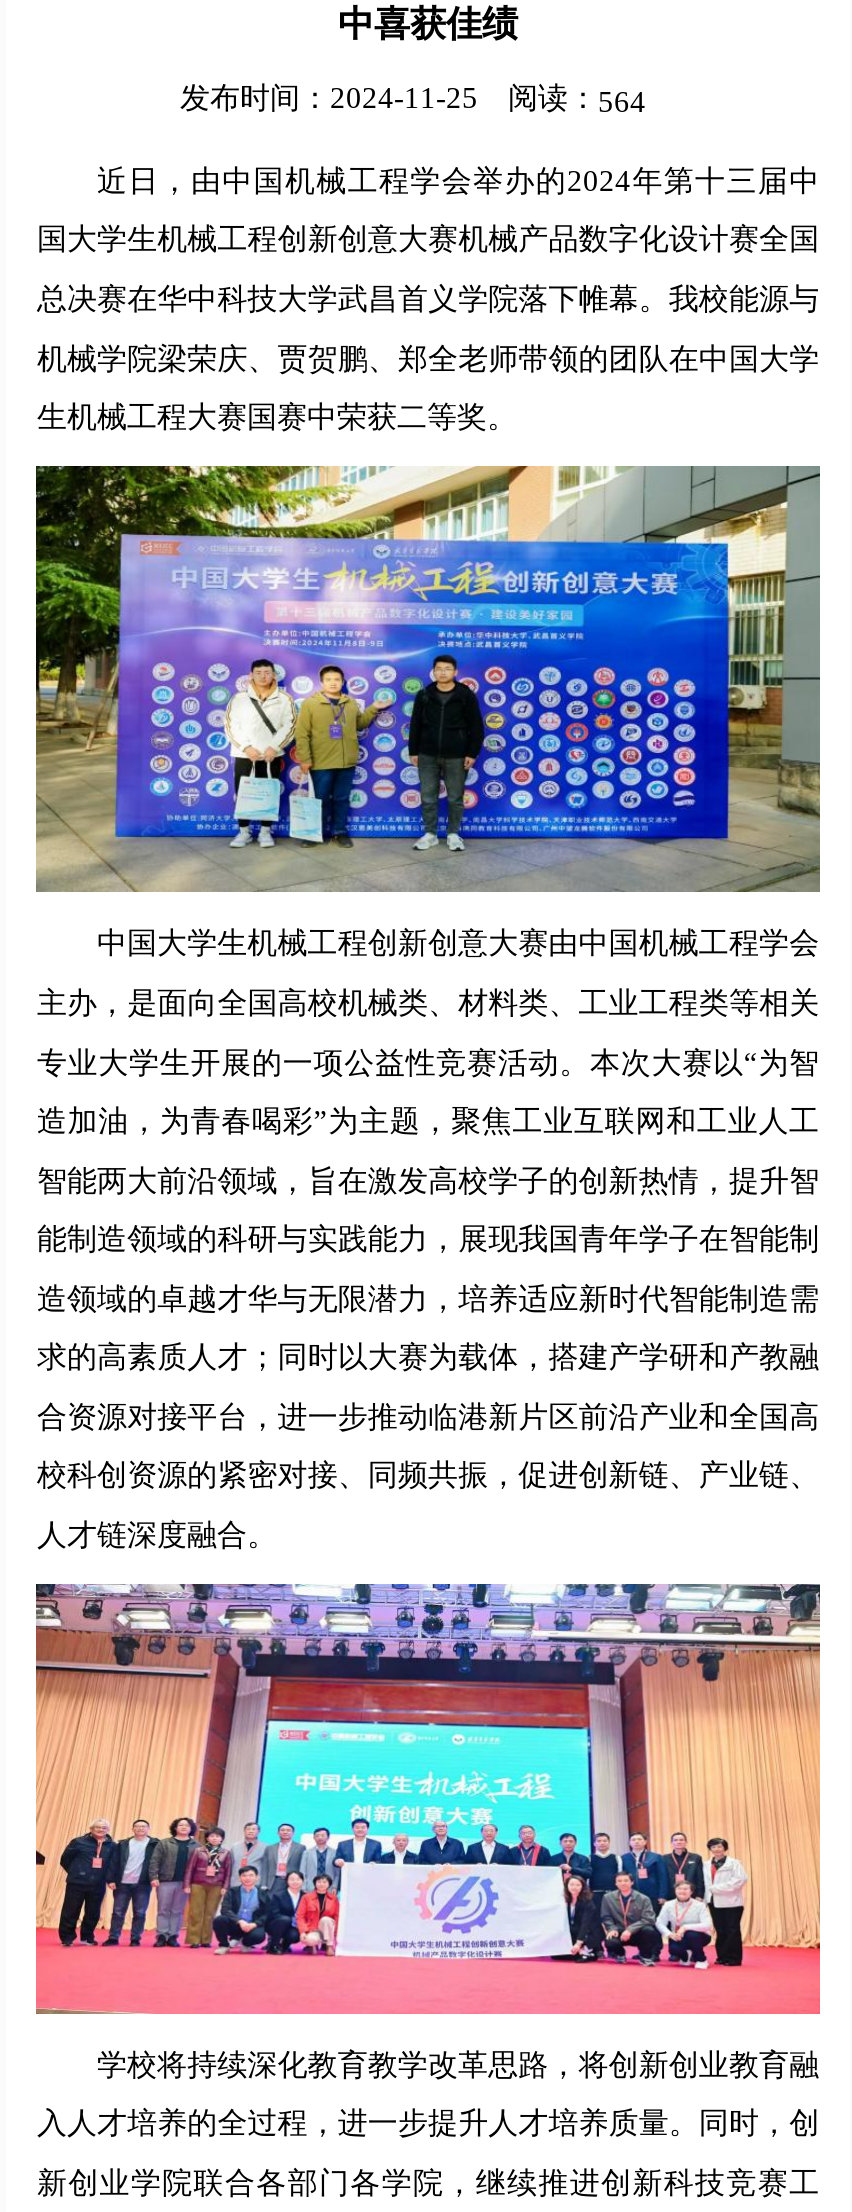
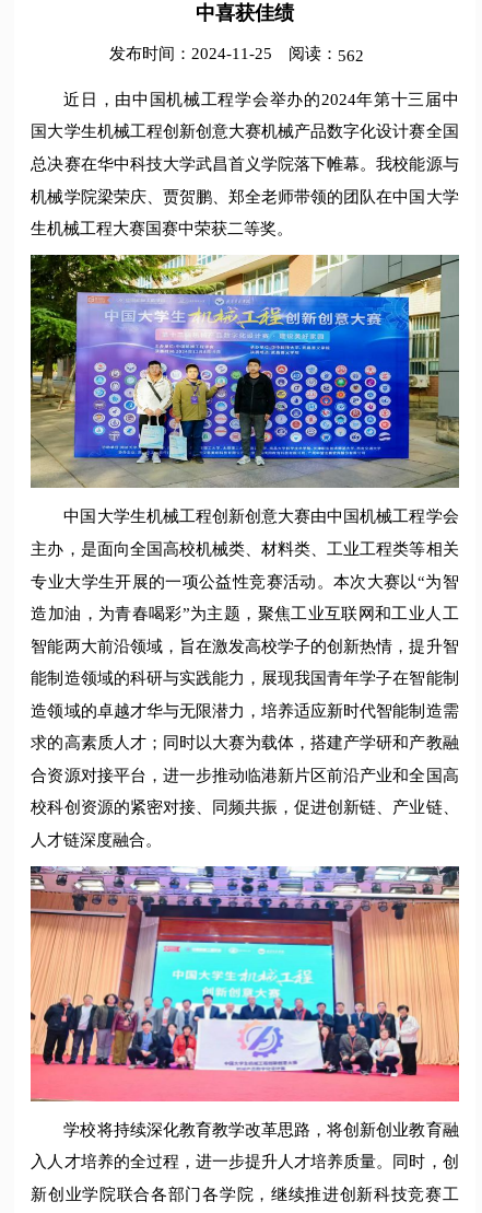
- 发布时间：2024-11-25 阅读：564
+ 发布时间：2024-11-25 阅读：562
